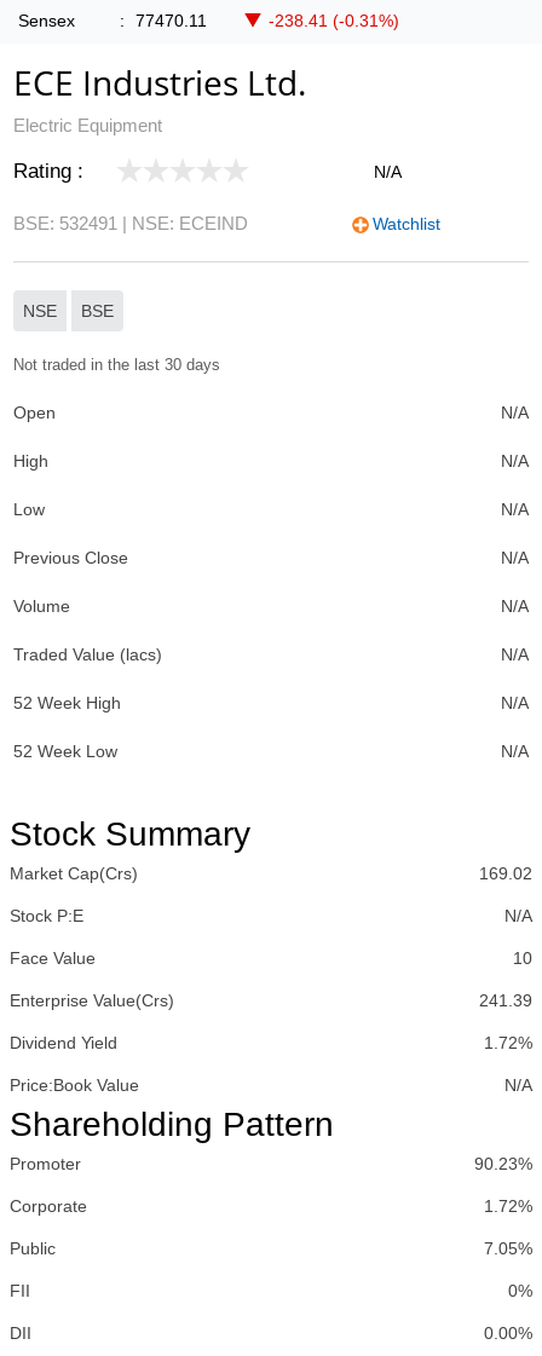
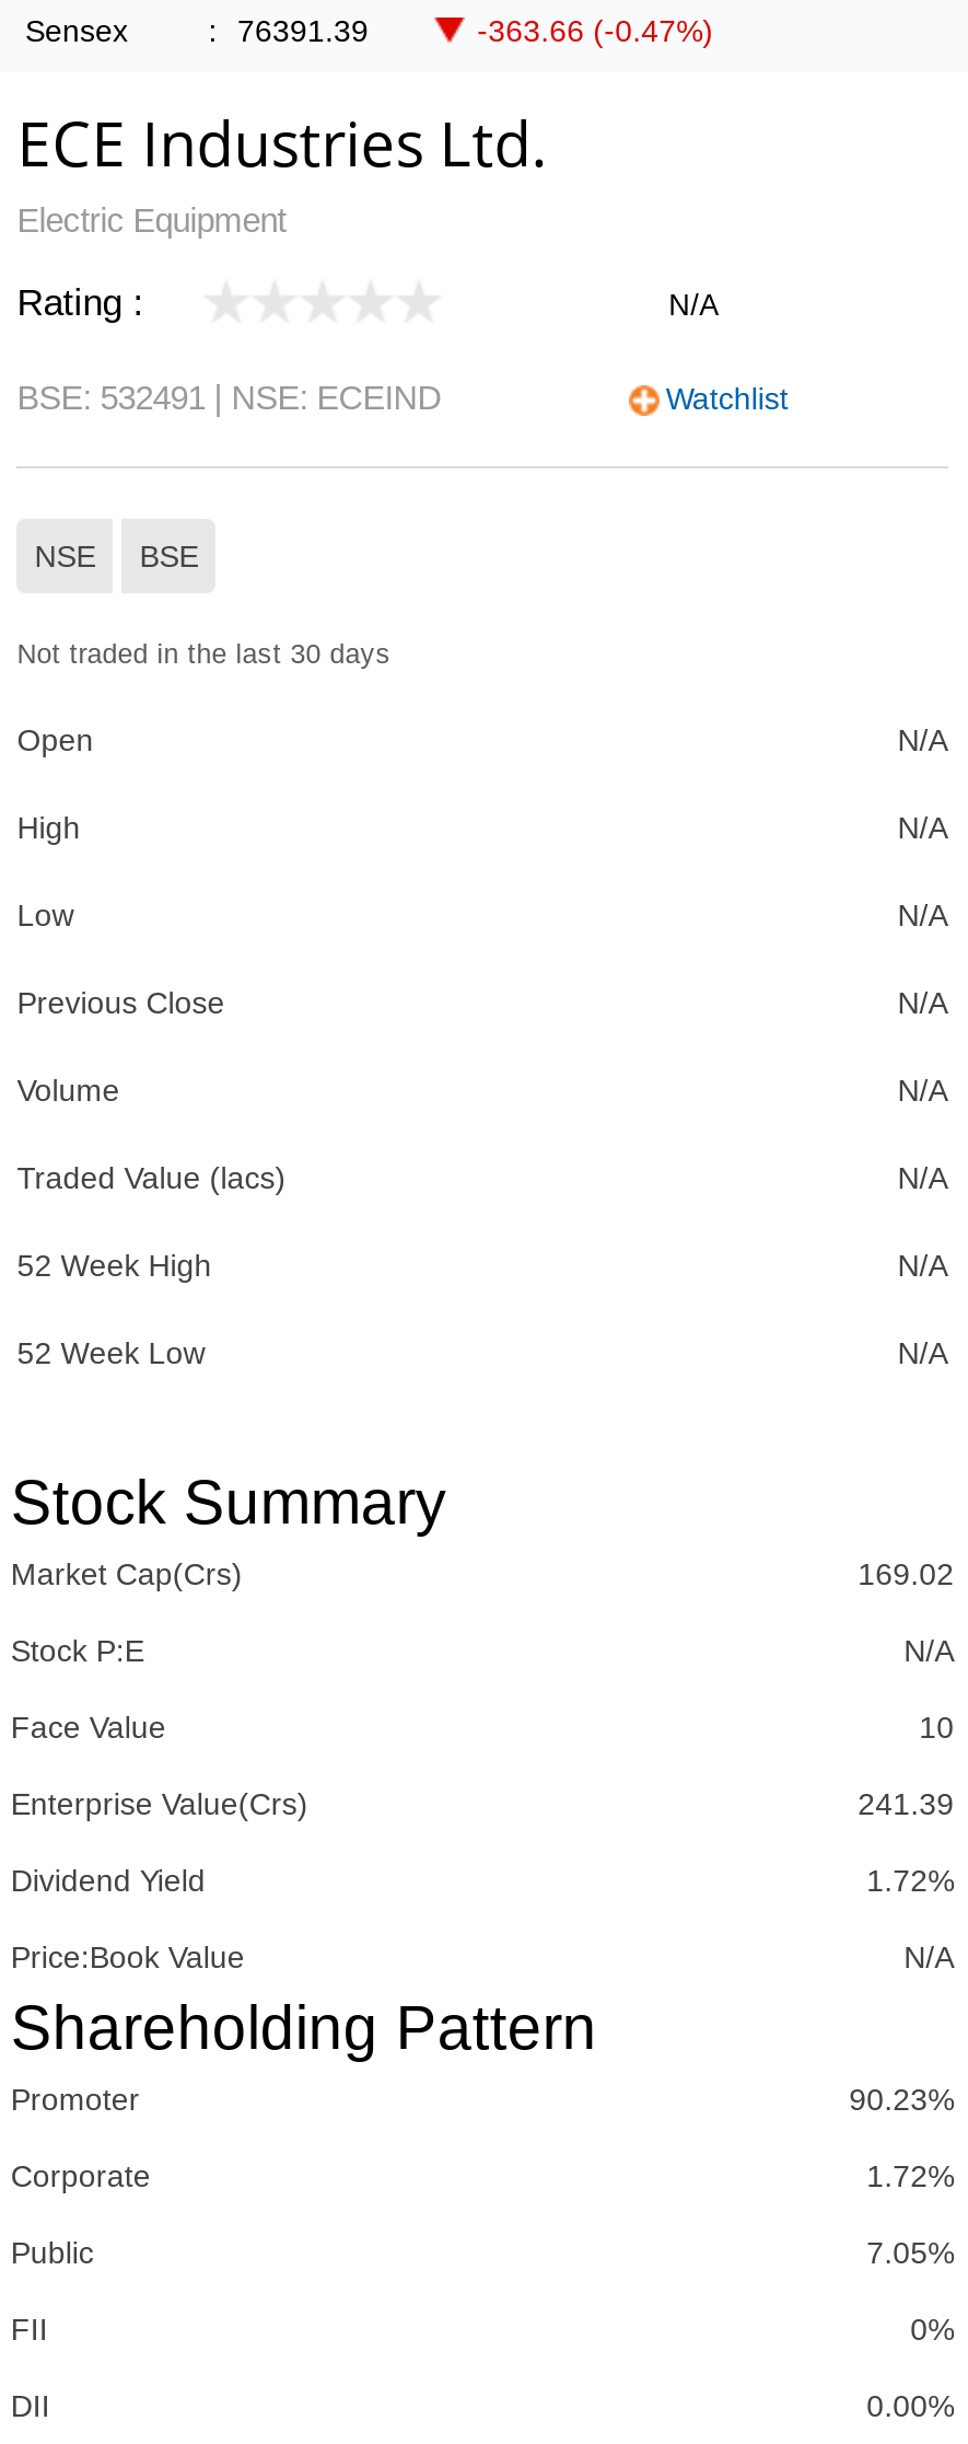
- 77470.11
+ 76391.39

- -238.41 (-0.31%)
+ -363.66 (-0.47%)
